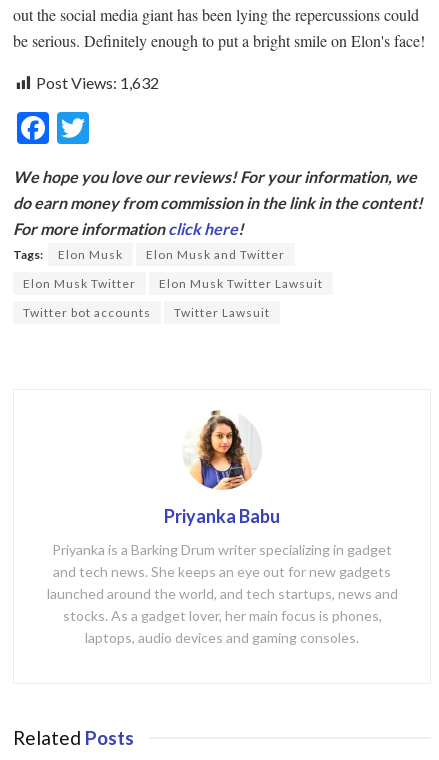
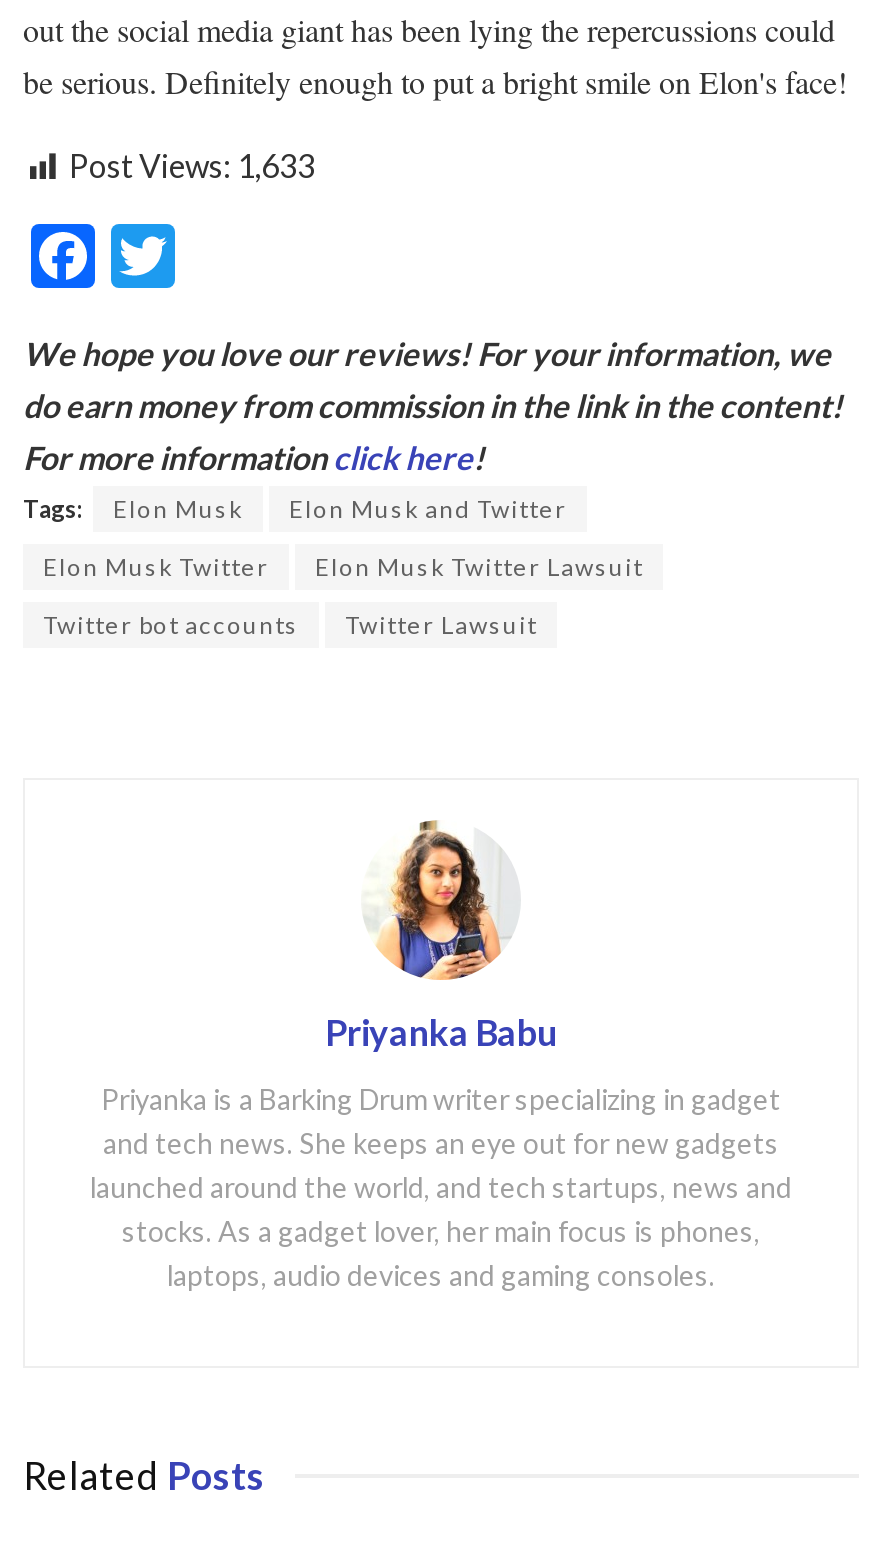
- Post Views: 1,632
+ Post Views: 1,633
